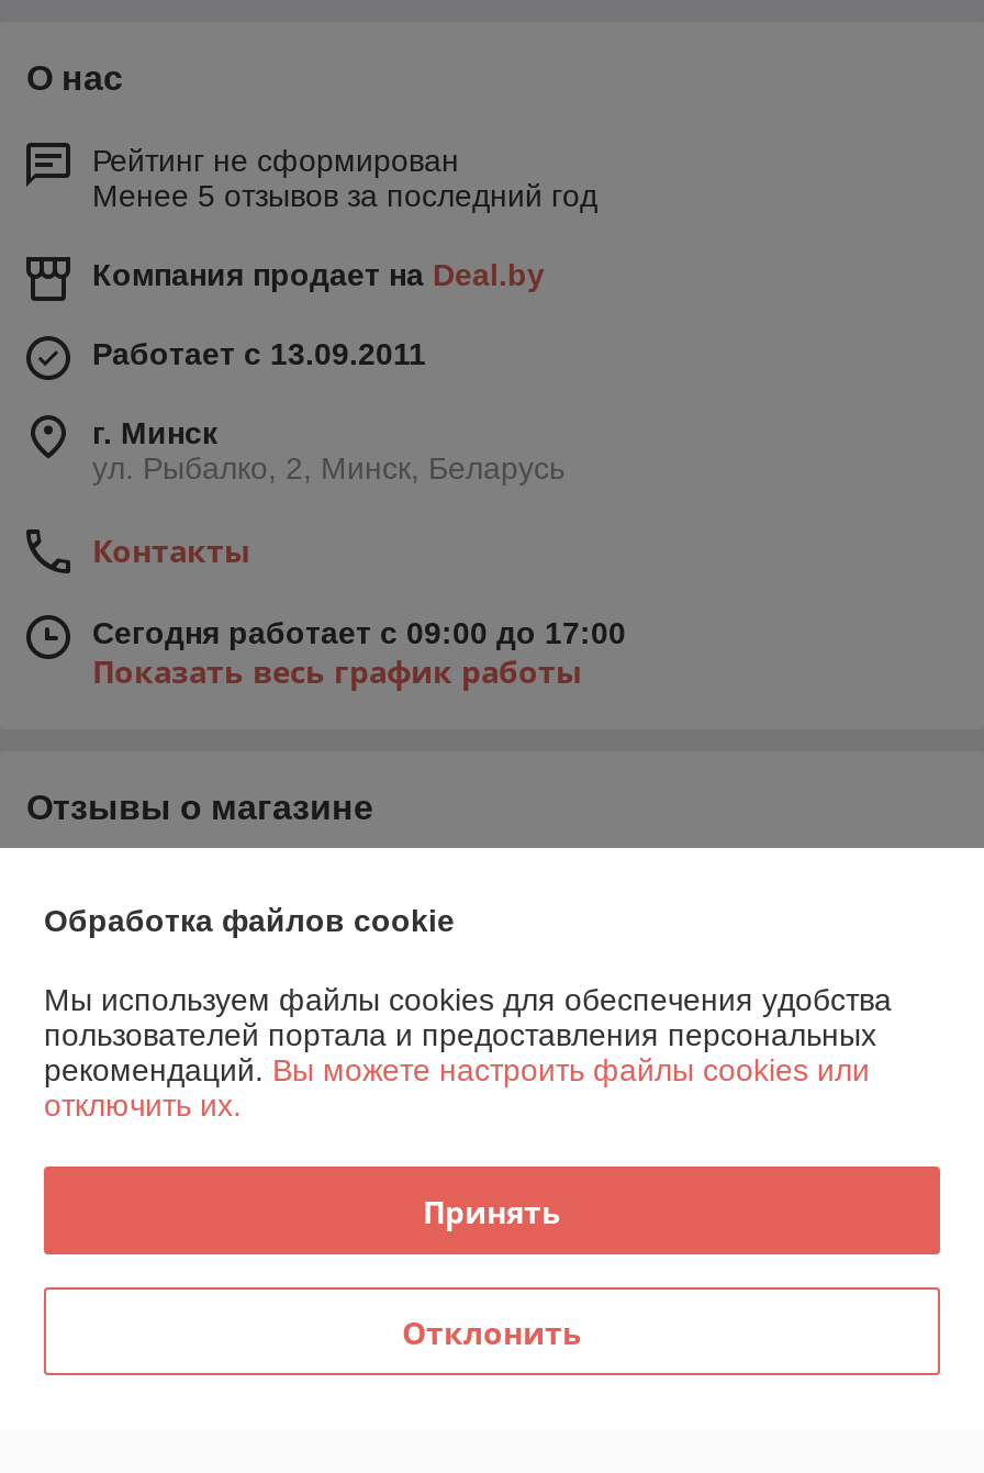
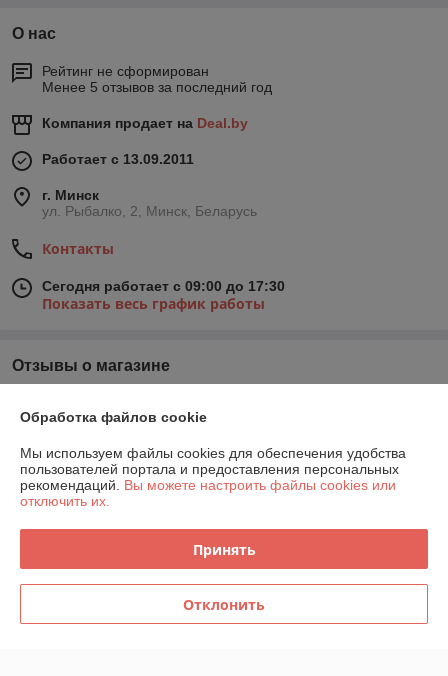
- Сегодня работает с 09:00 до 17:00
+ Сегодня работает с 09:00 до 17:30
